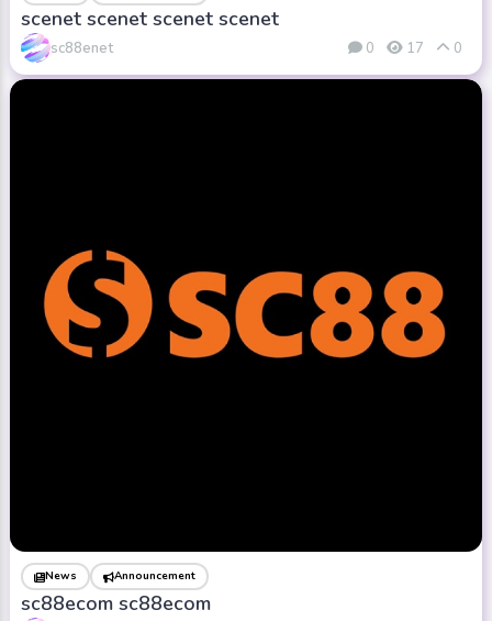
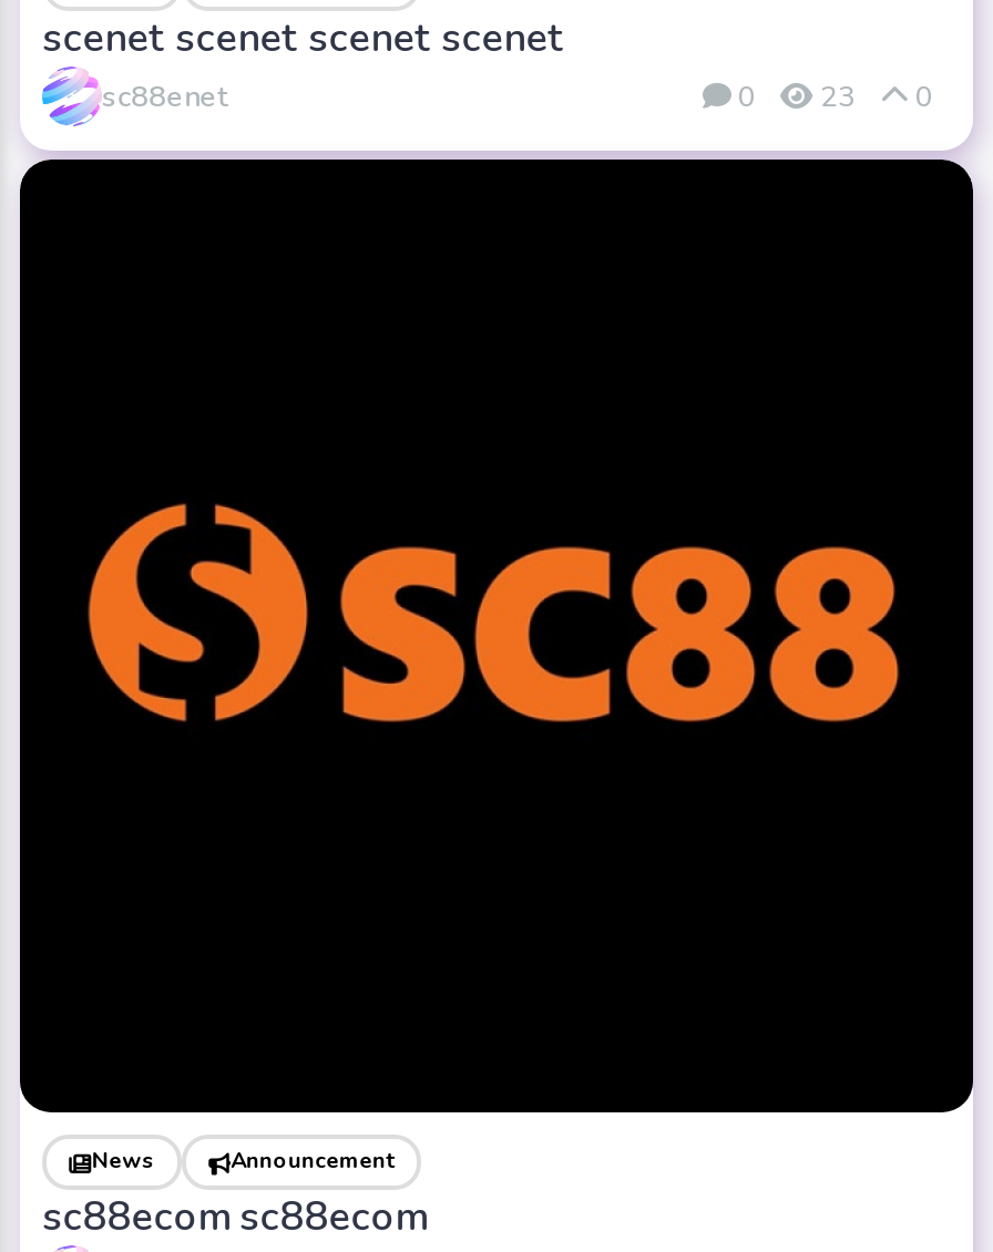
- 0 17 0
+ 0 23 0
